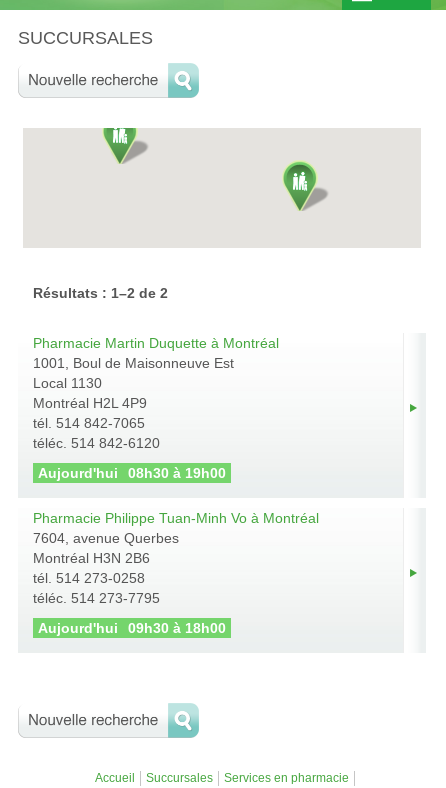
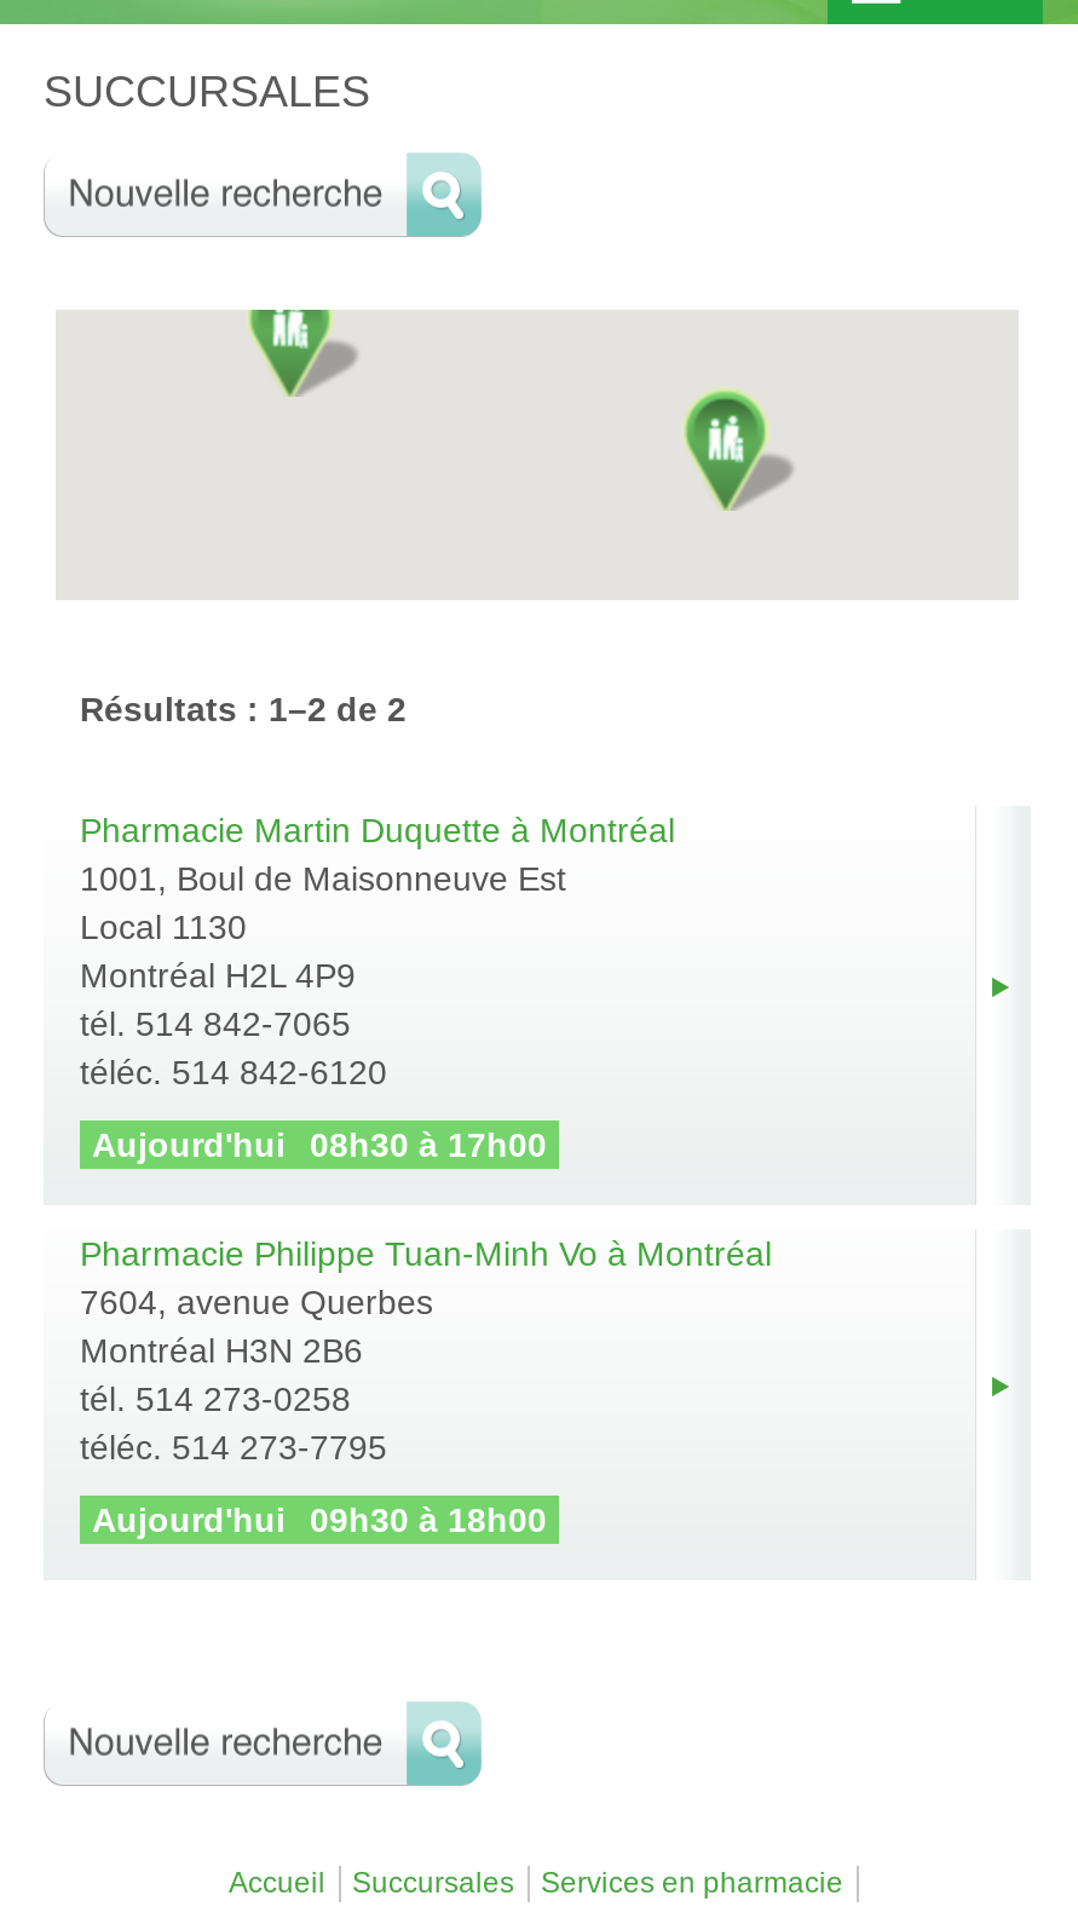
- Aujourd'hui 08h30 à 19h00
+ Aujourd'hui 08h30 à 17h00
